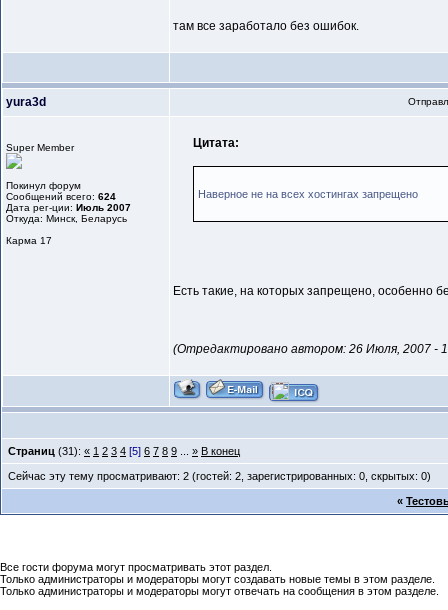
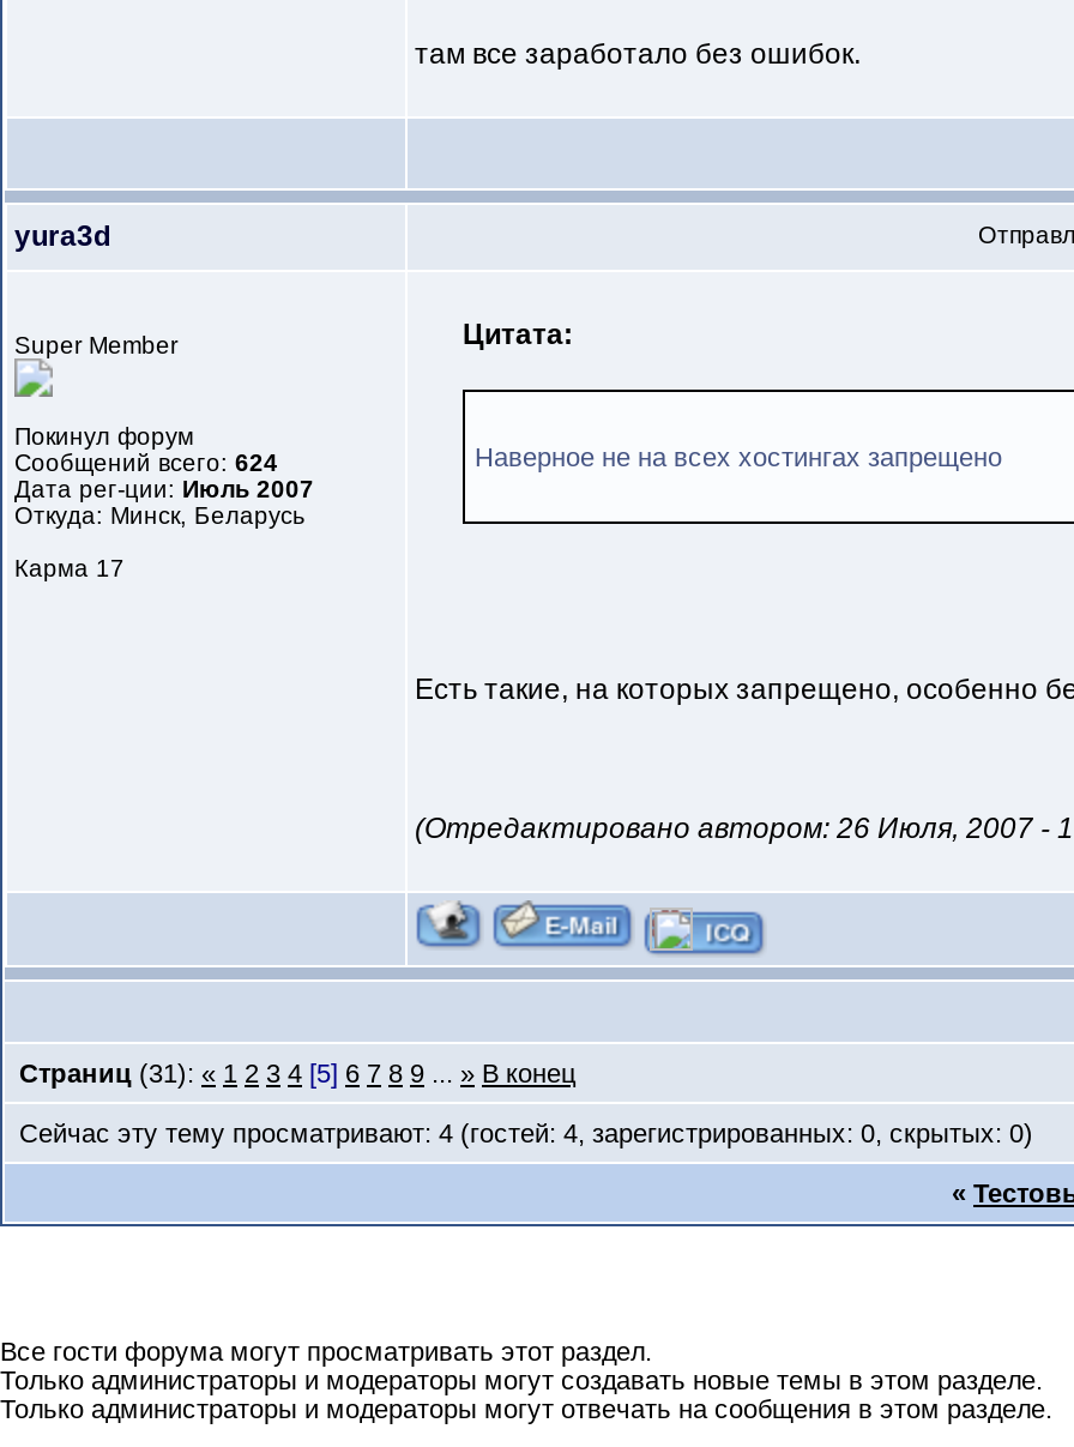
- Сейчас эту тему просматривают: 2 (гостей: 2, зарегистрированных: 0, скрытых: 0)
+ Сейчас эту тему просматривают: 4 (гостей: 4, зарегистрированных: 0, скрытых: 0)
